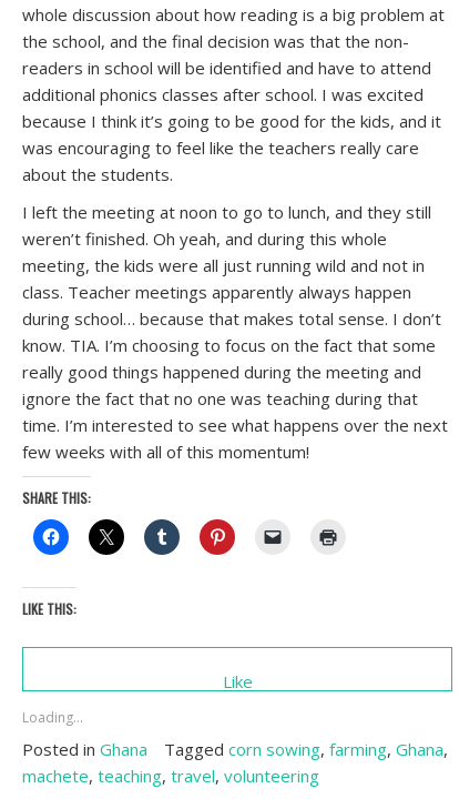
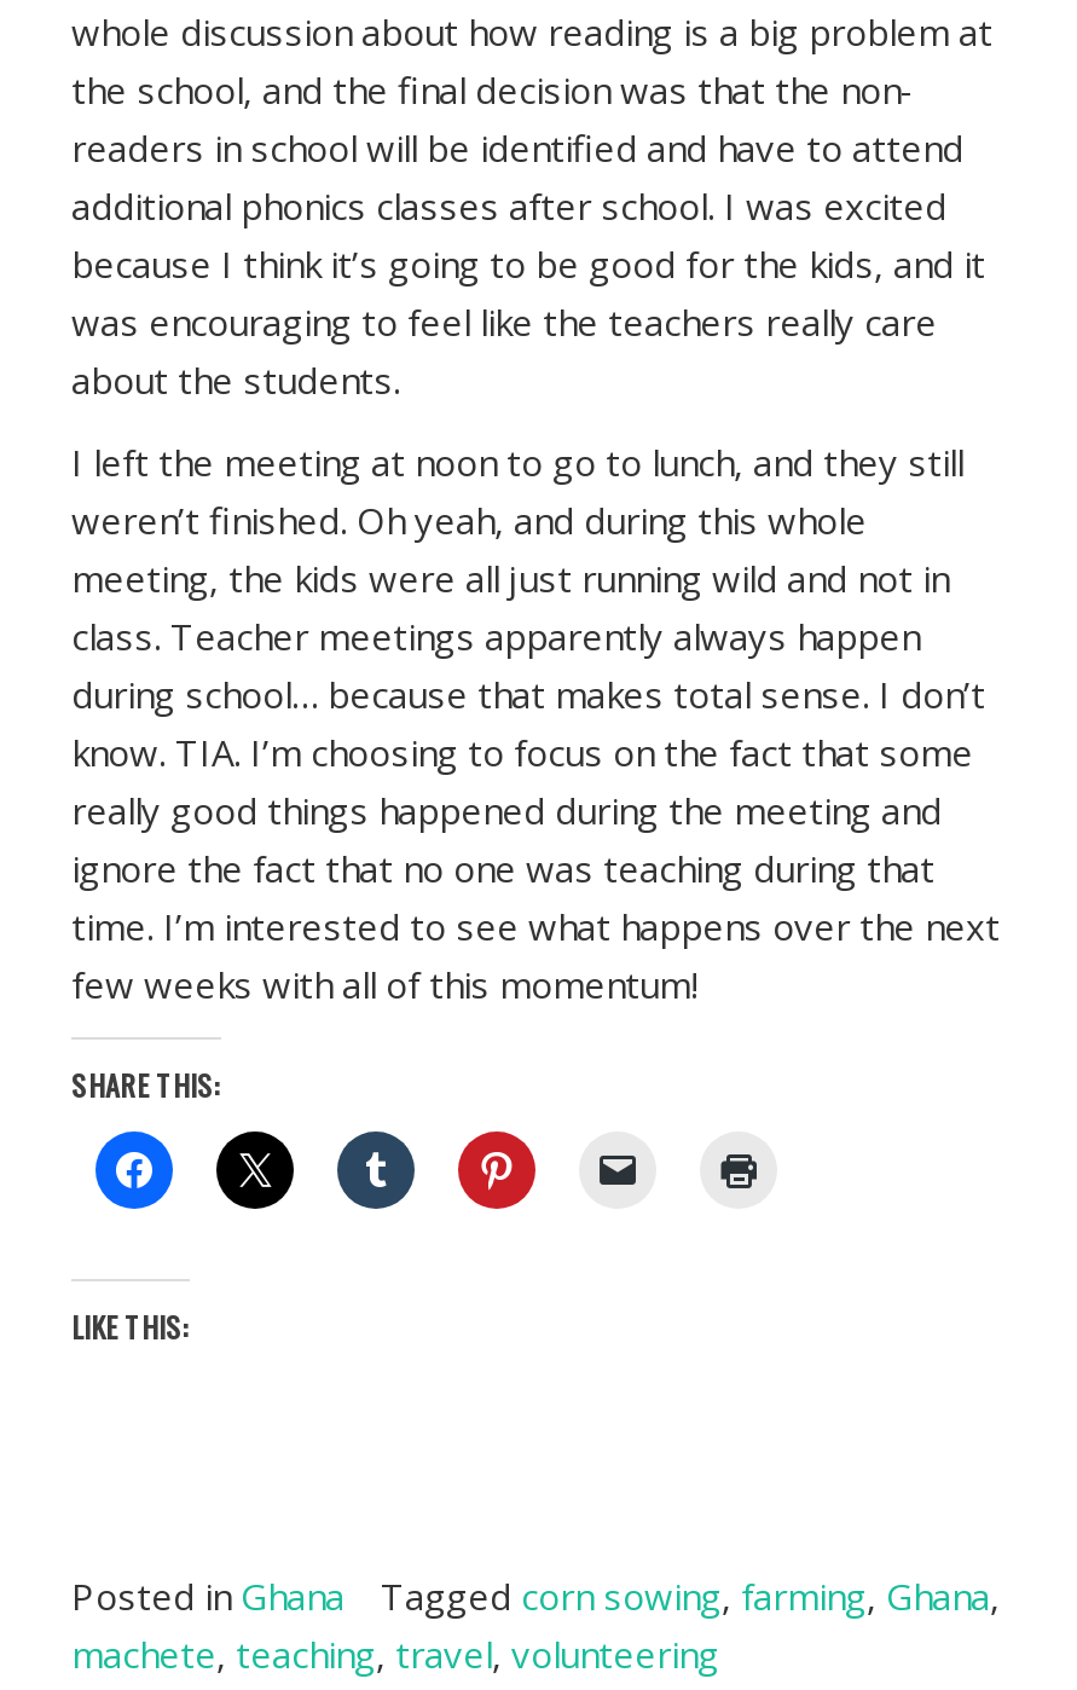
- Like
- Loading...
